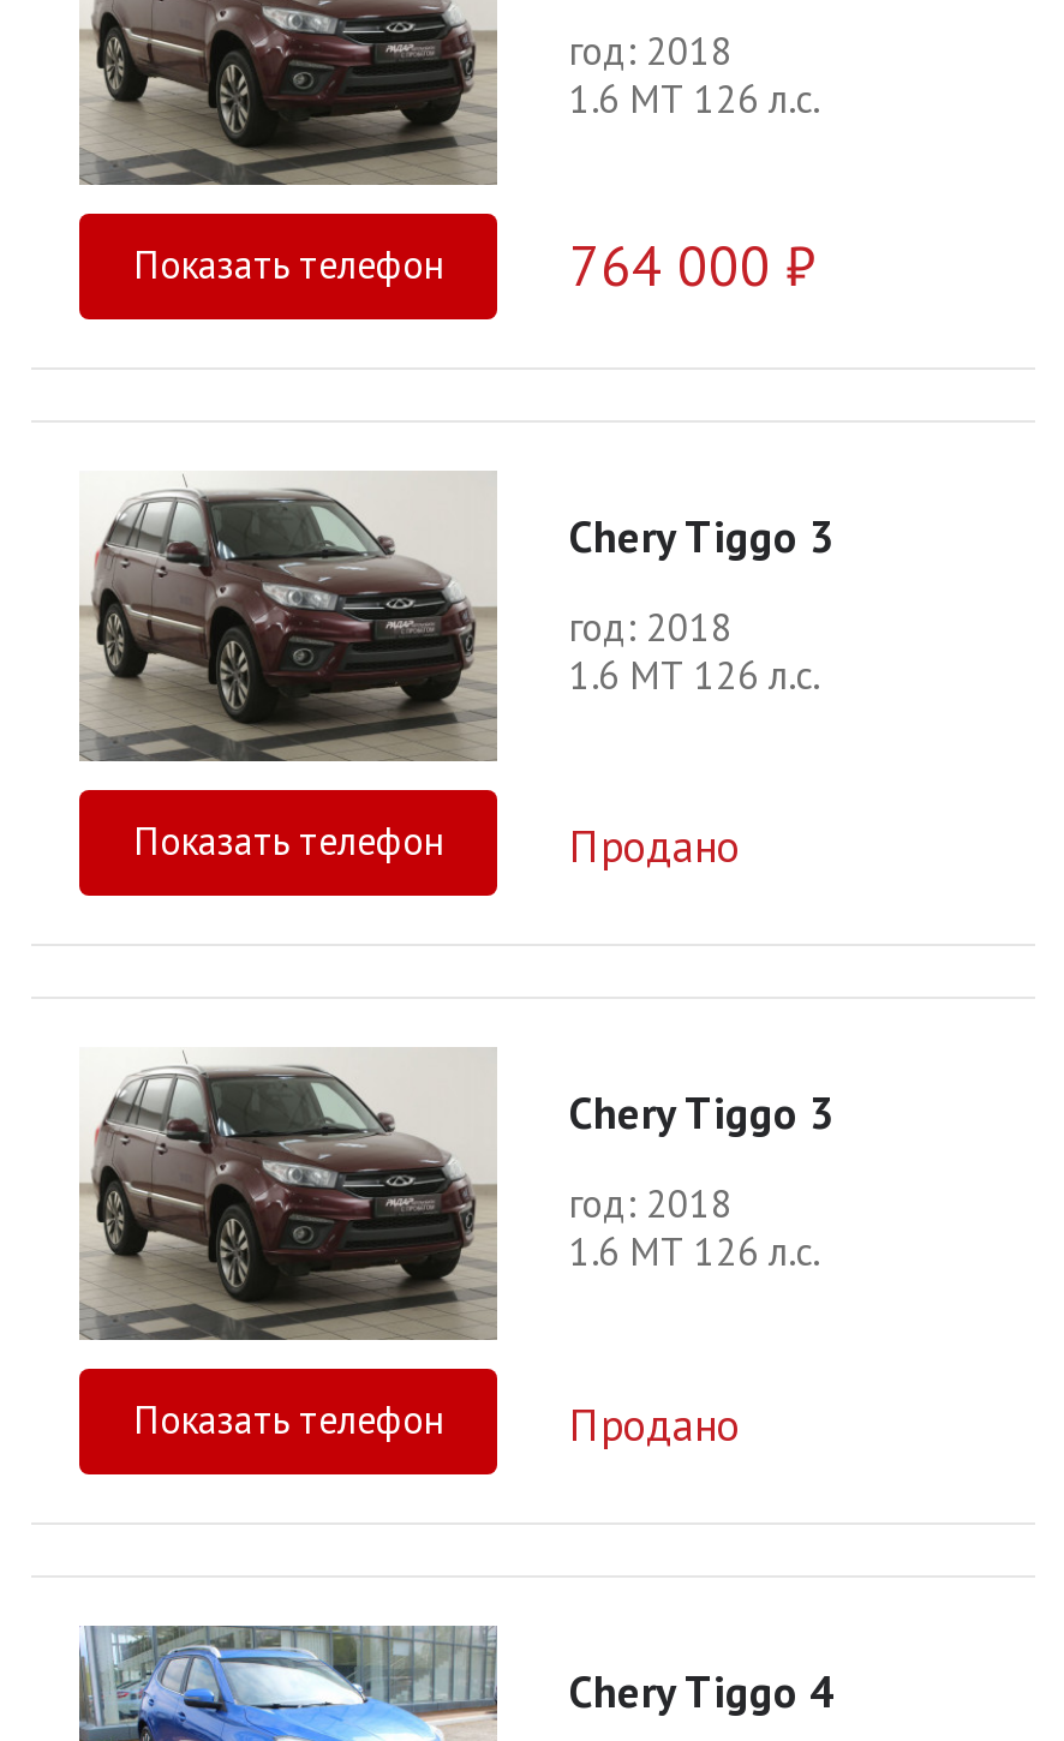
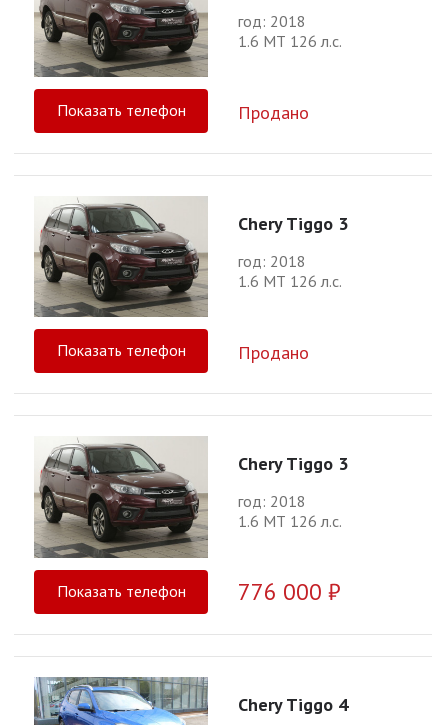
- 764 000 ₽
+ Продано

- Продано
+ 776 000 ₽
